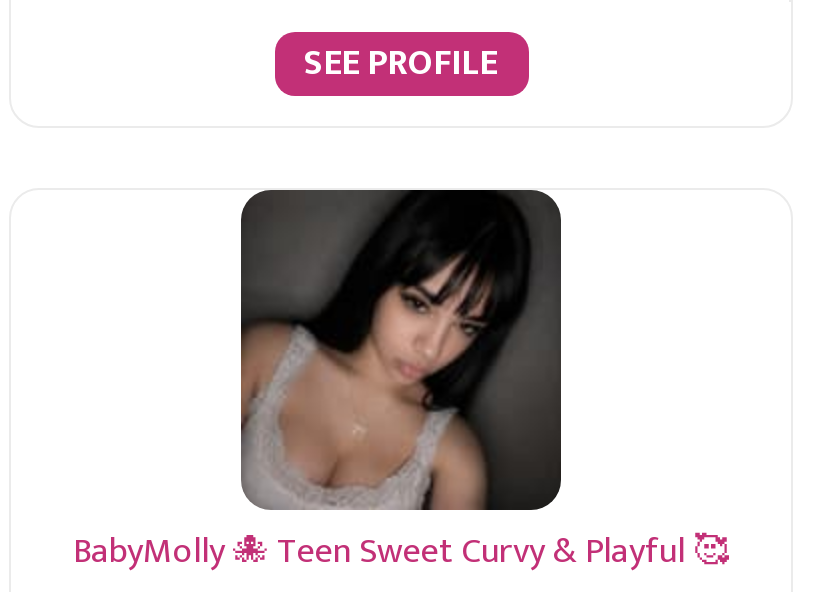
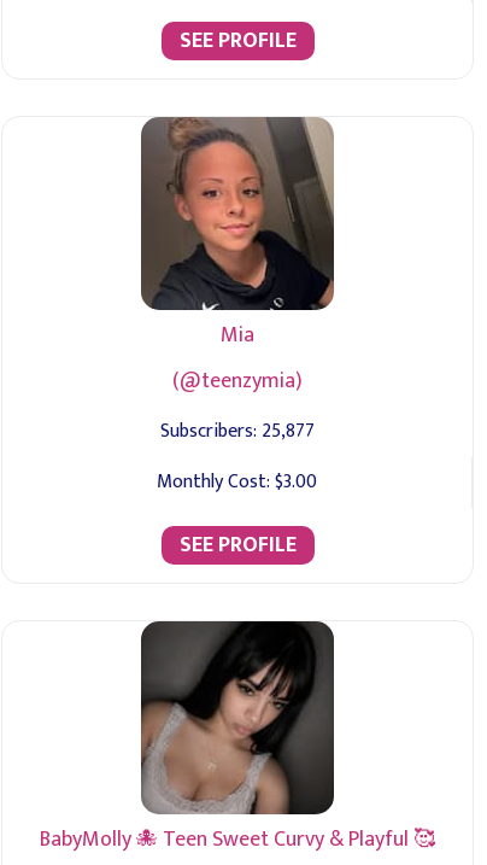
+ [image]
+ Mia
+ (@teenzymia)
+ Subscribers: 25,877
+ SEE PROFILE

+ Monthly Cost: $3.00
